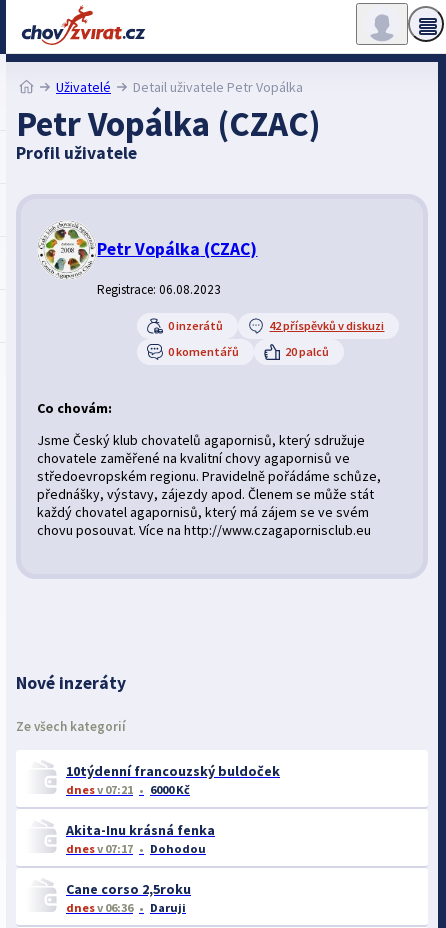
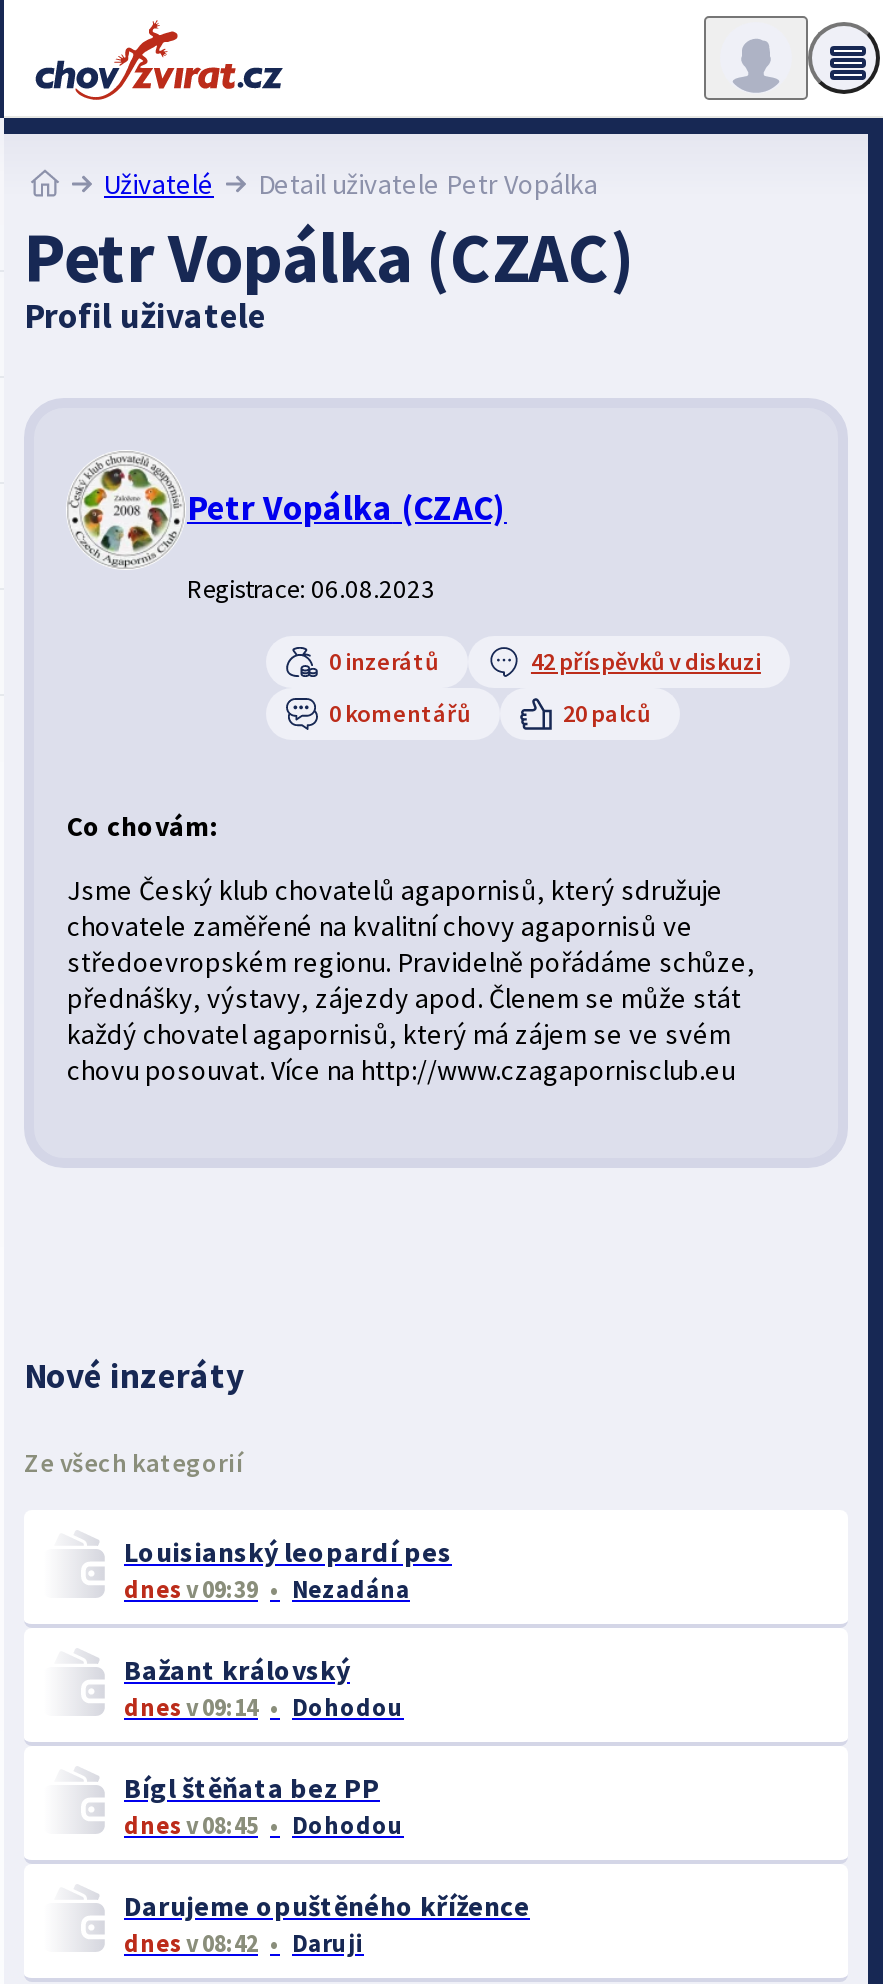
- 10týdenní francouzský buldoček
- dnes v 07:21
- 6000 Kč
+ Louisianský leopardí pes
+ dnes v 09:39
+ Nezadána

- Akita-Inu krásná fenka
- dnes v 07:17
+ Bažant královský
+ dnes v 09:14

- Cane corso 2,5roku
- dnesv 06:36
+ Bígl štěňata bez PP
+ dnes v 08:45
+ Dohodou
+ Darujeme opuštěného křížence
+ dnes v 08:42
